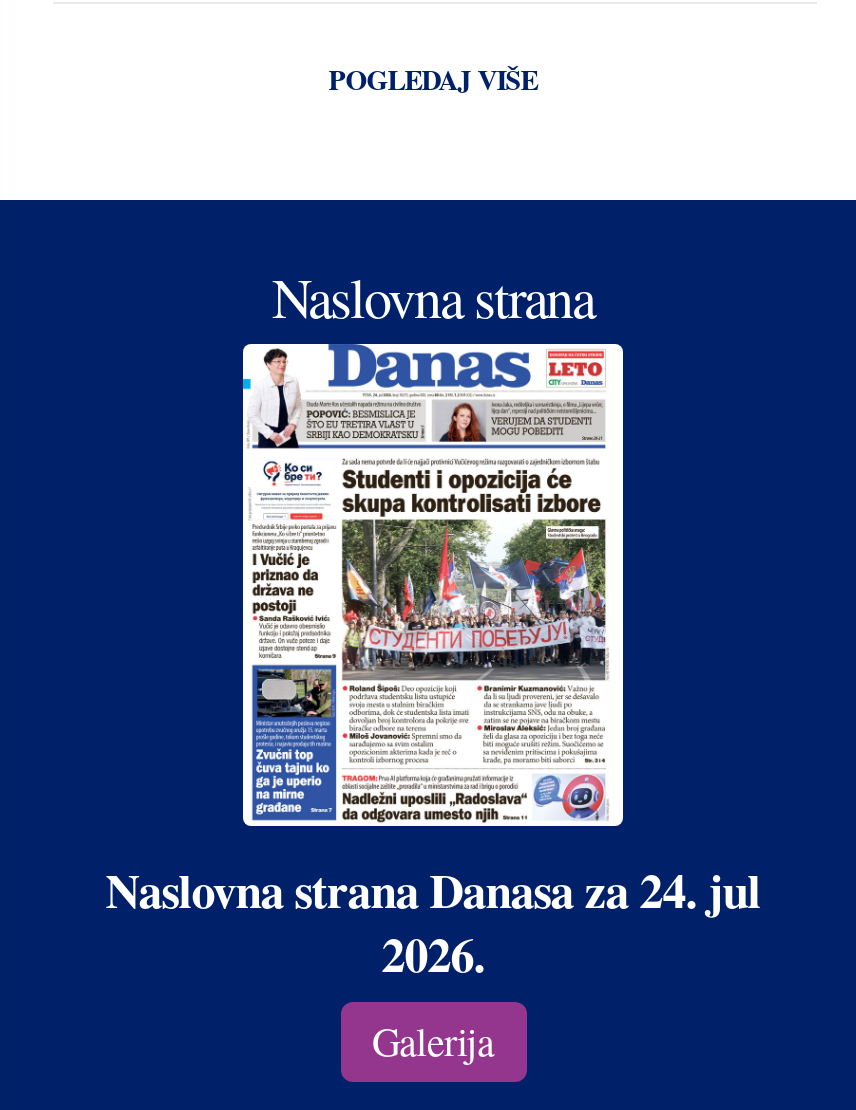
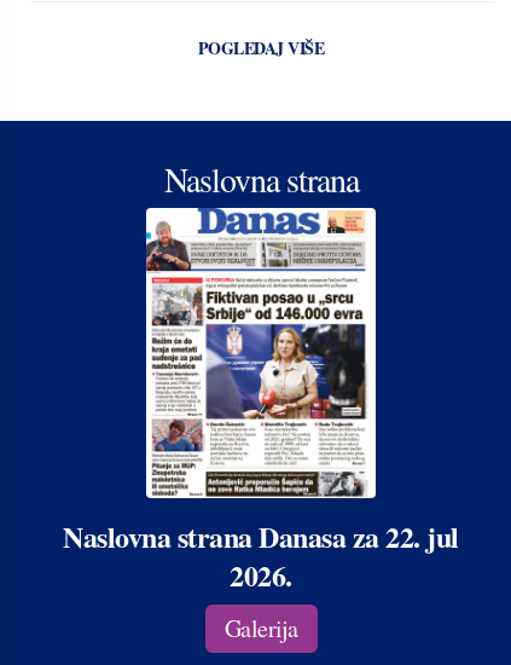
- [image]
- Naslovna strana Danasa za 24. jul
+ [image]
+ Naslovna strana Danasa za 22. jul
